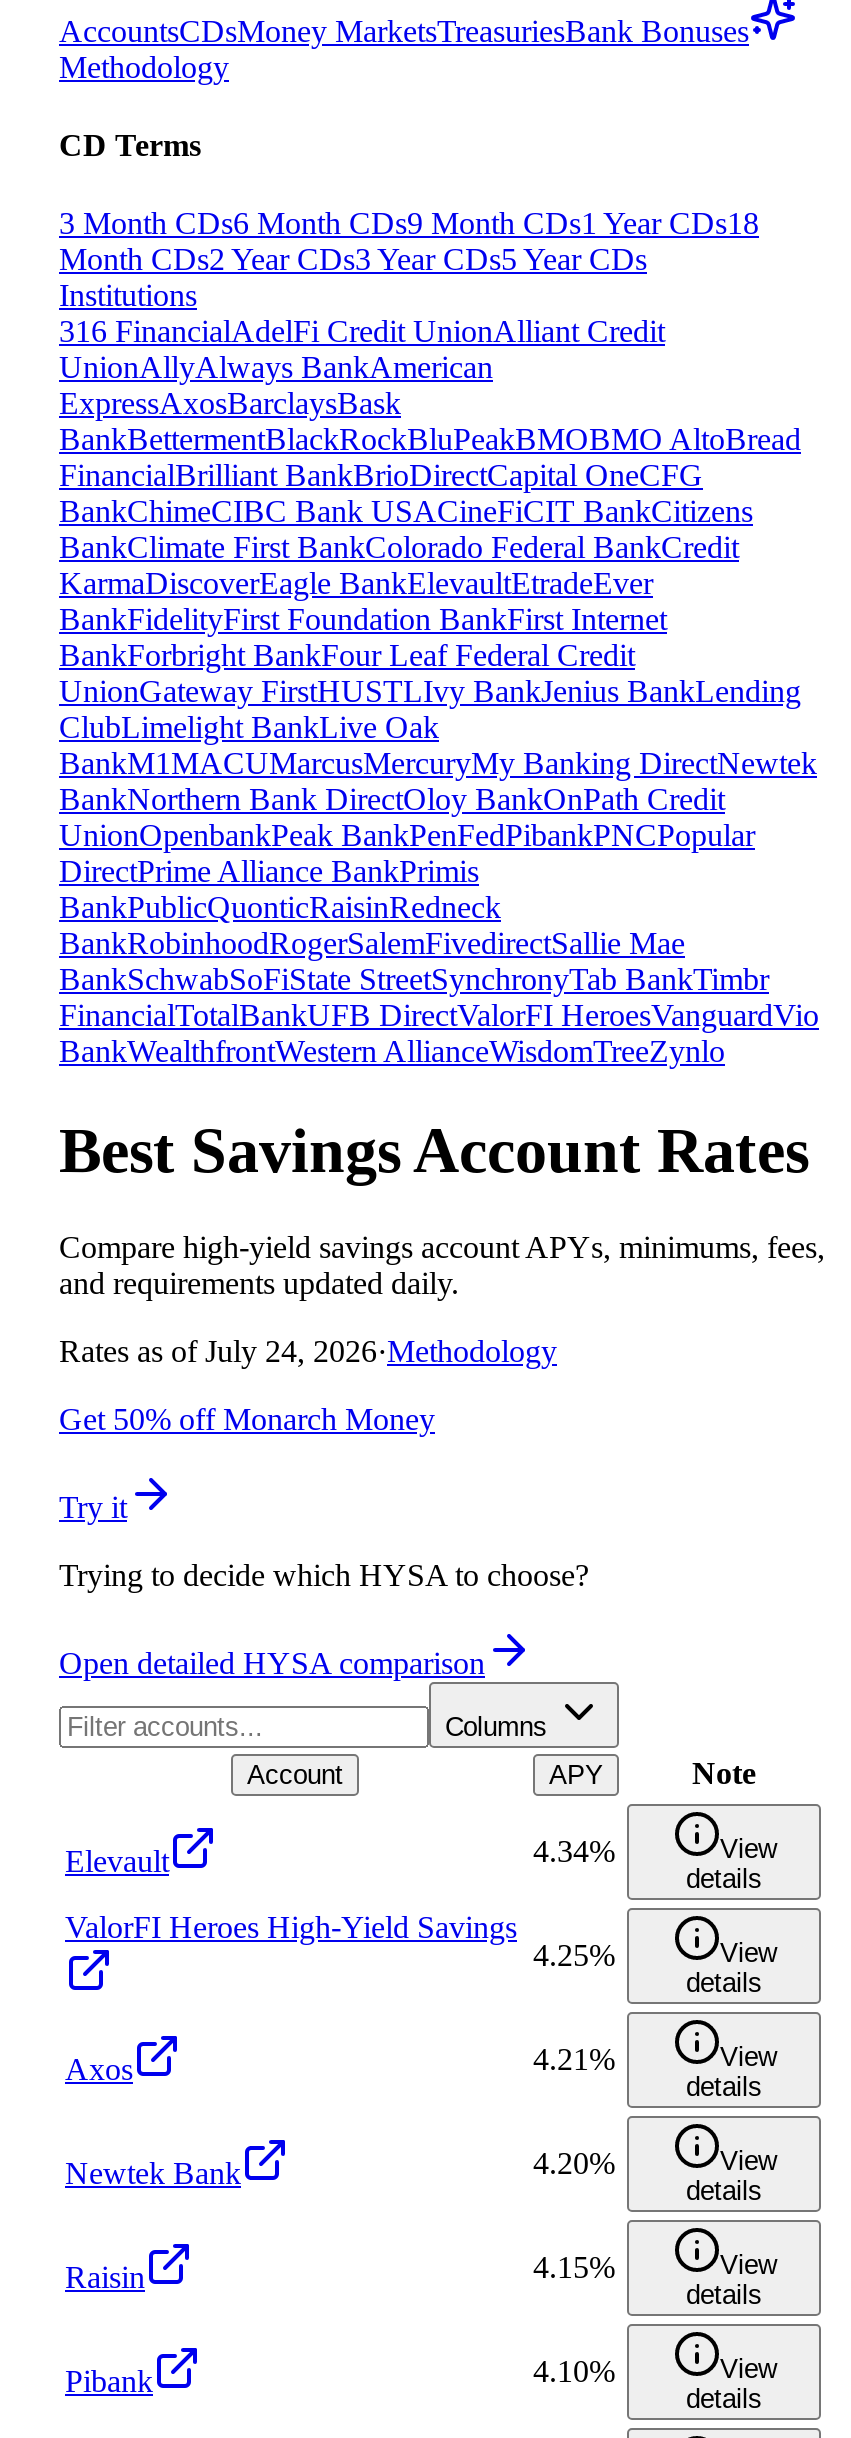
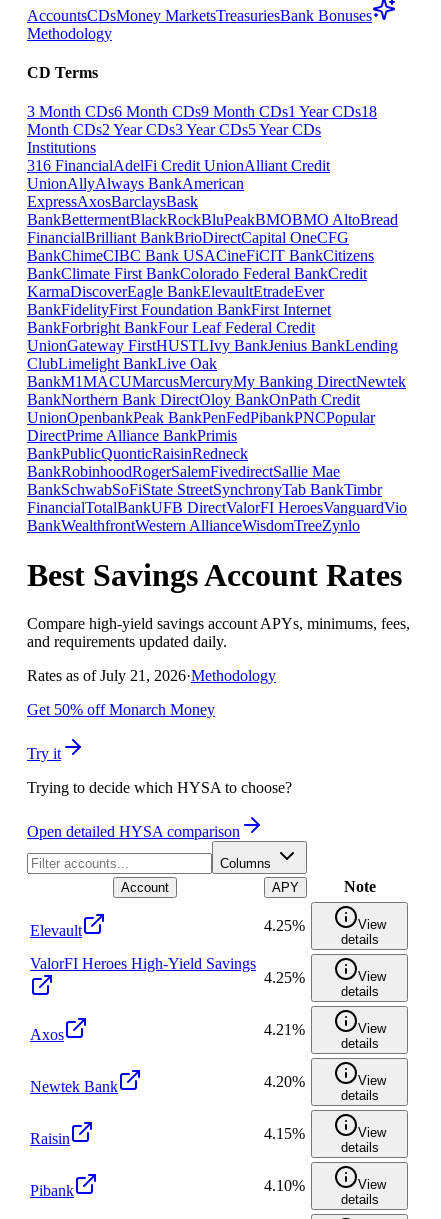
- Rates as of July 24, 2026·Methodology
+ Rates as of July 21, 2026·Methodology

- 4.34%
+ 4.25%
